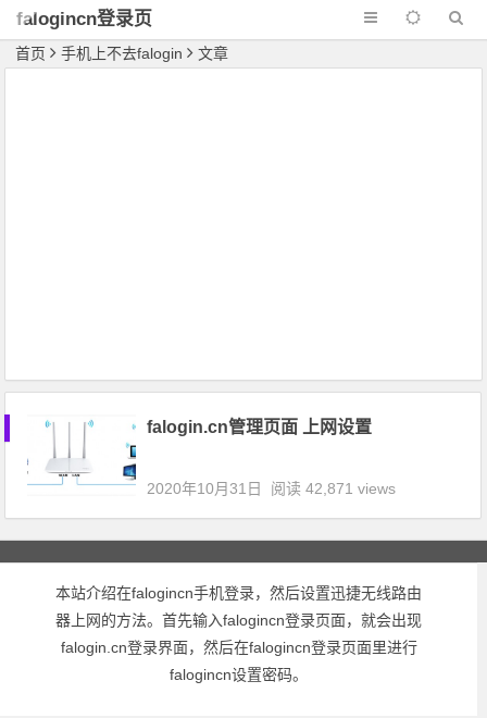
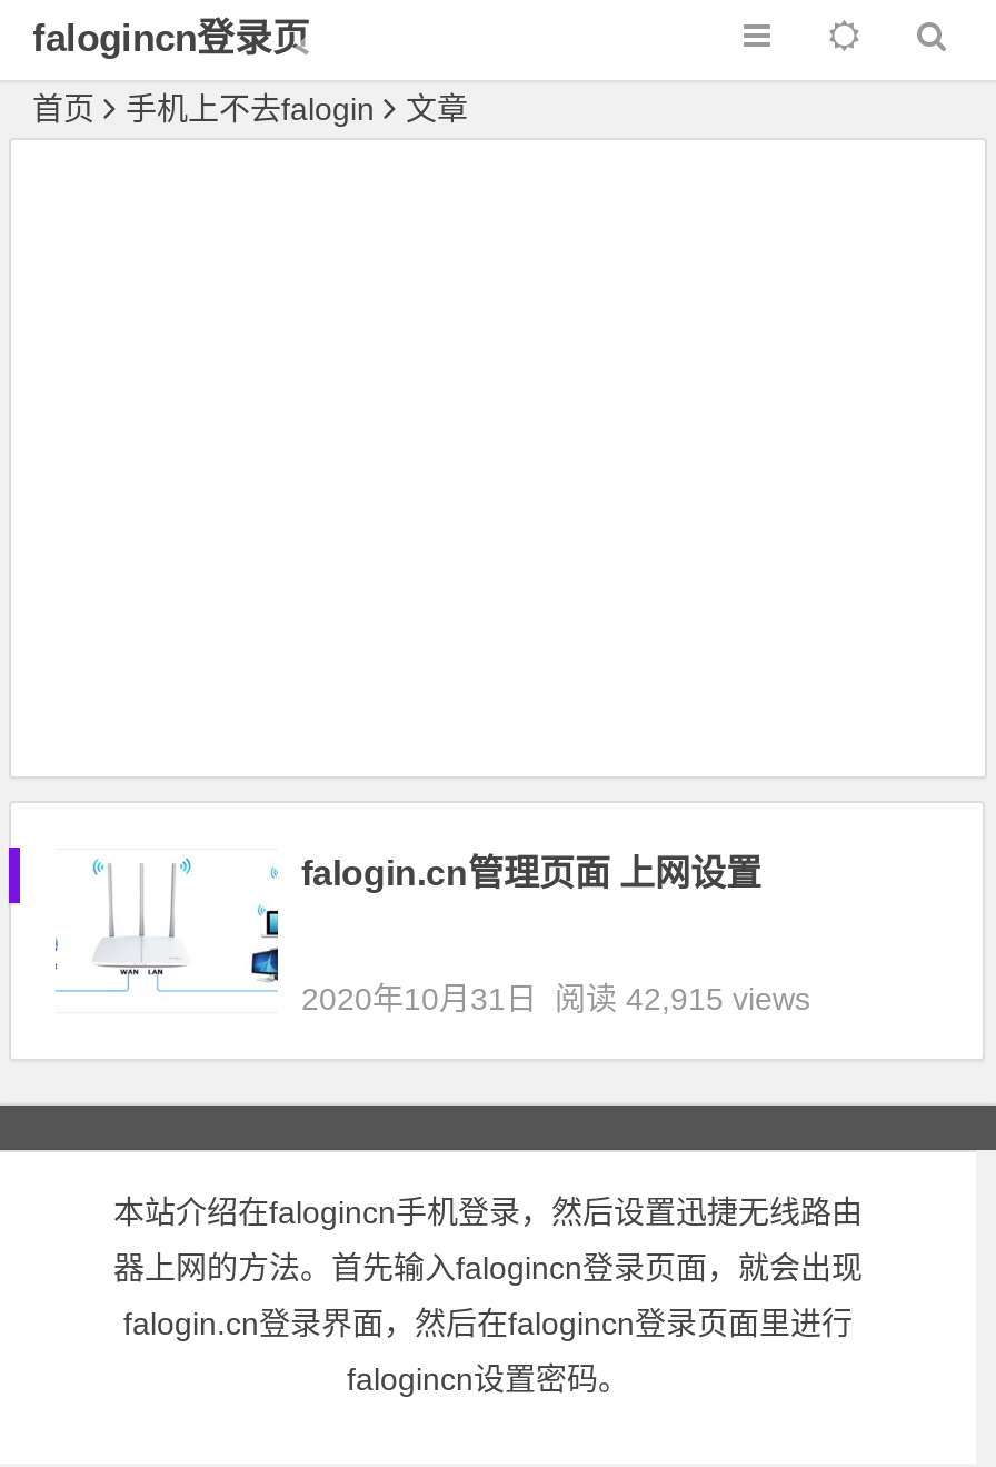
- 2020年10月31日 阅读 42,871 views
+ 2020年10月31日 阅读 42,915 views
